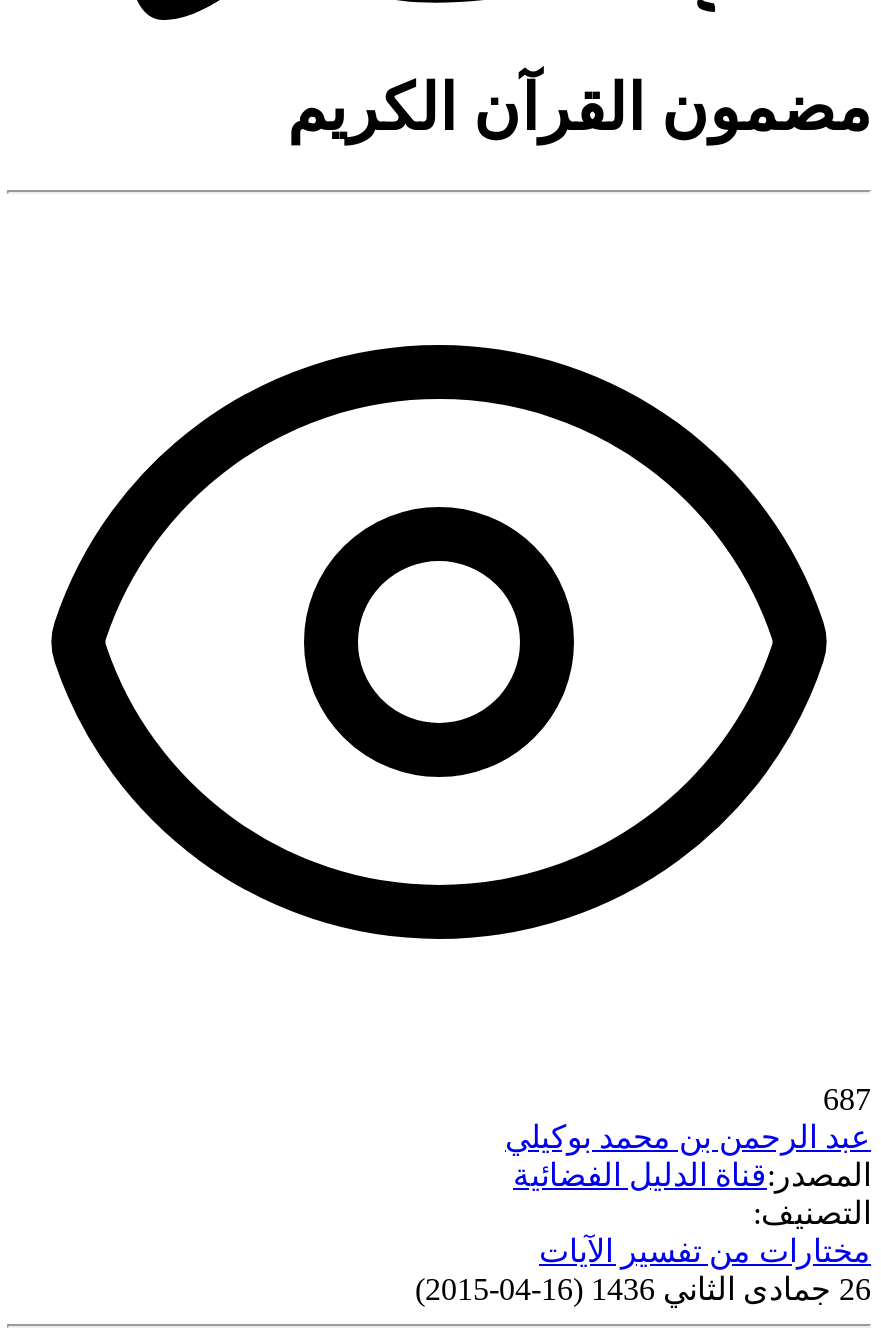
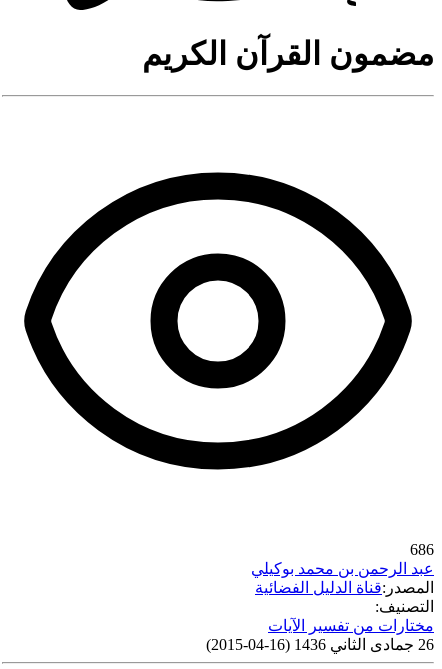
- 687
+ 686
